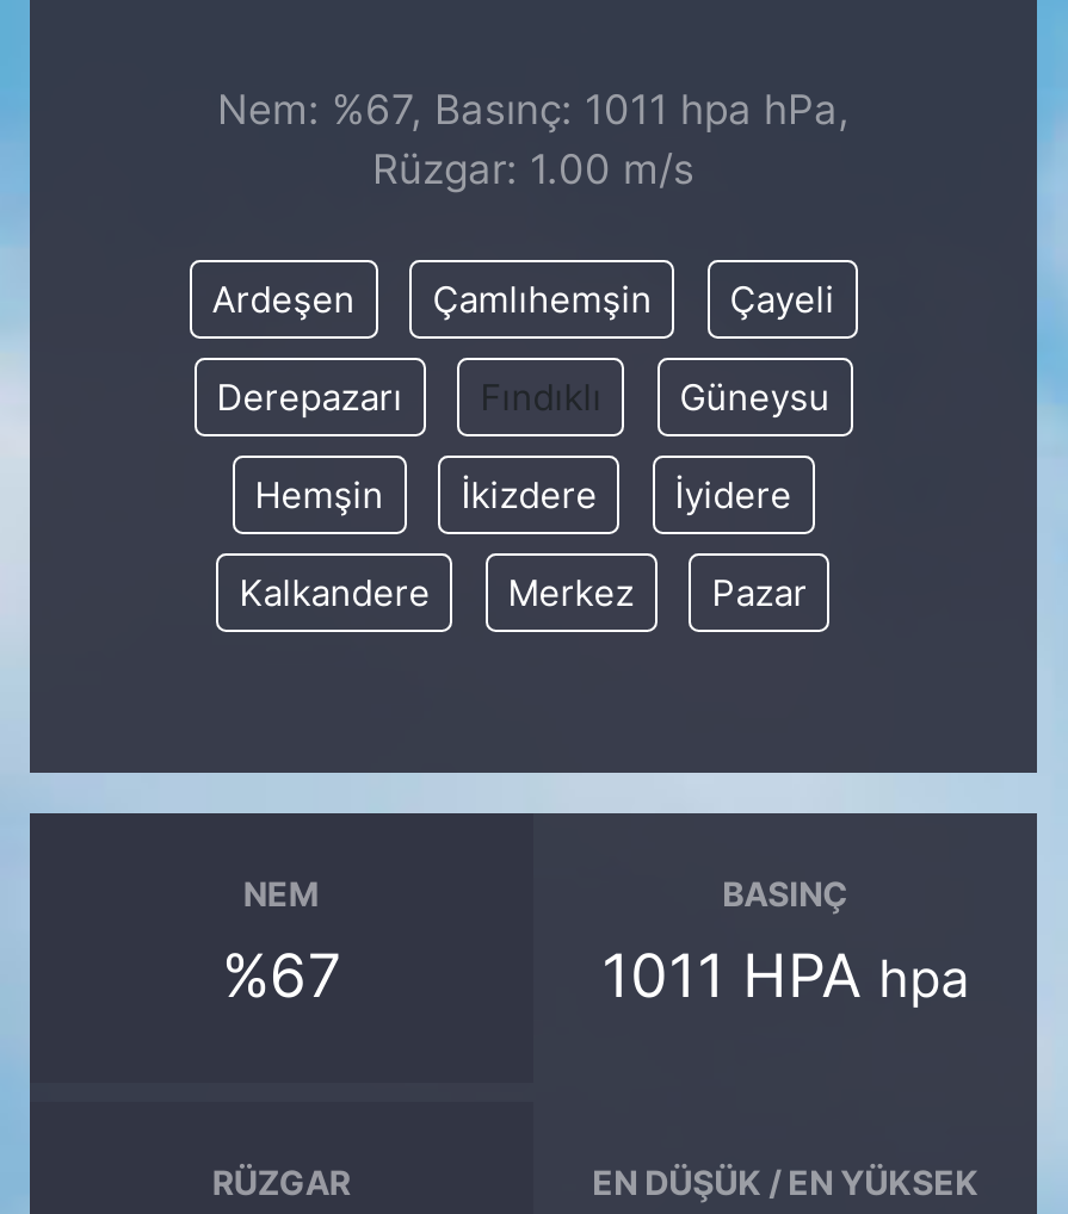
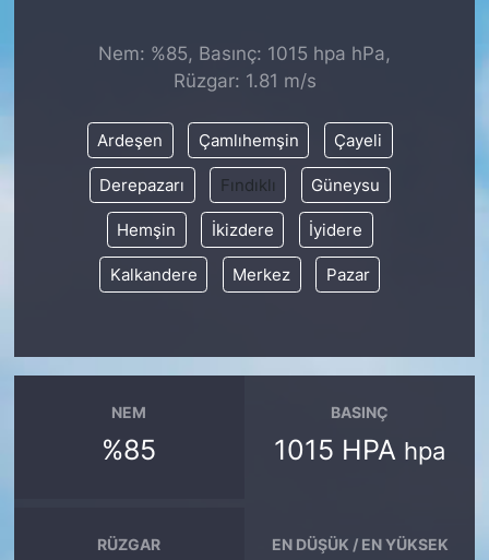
- Nem: %67, Basınç: 1011 hpa hPa,
- Rüzgar: 1.00 m/s
+ Nem: %85, Basınç: 1015 hpa hPa,
+ Rüzgar: 1.81 m/s

- %67
+ %85

- 1011 HPA hpa
+ 1015 HPA hpa
